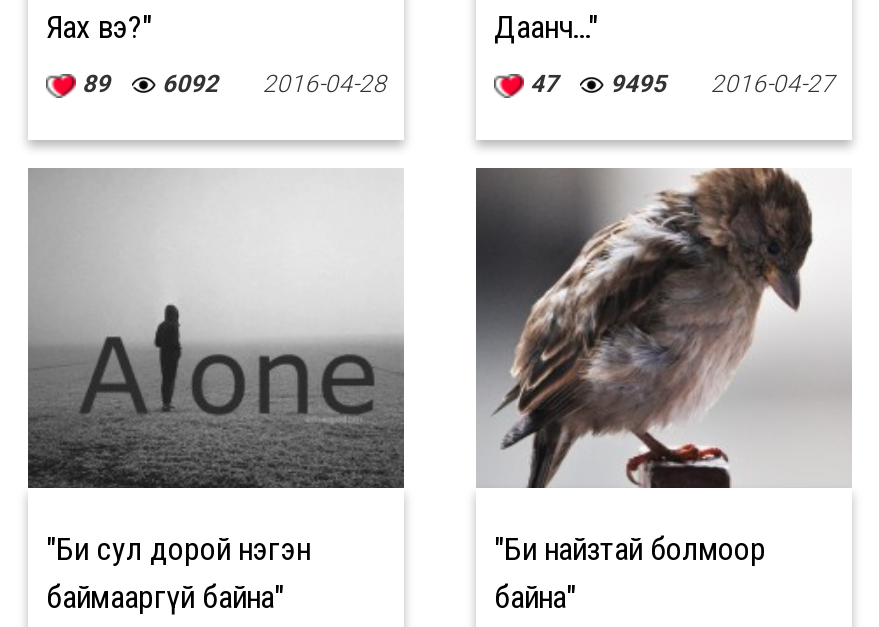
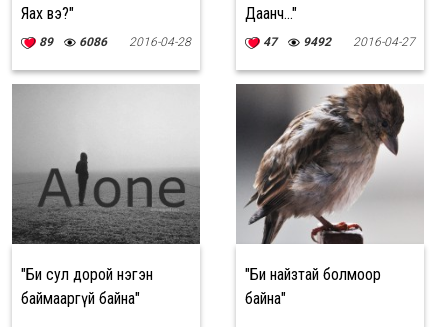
- 89 6092 2016-04-28
+ 89 6086 2016-04-28

- 47 9495 2016-04-27
+ 47 9492 2016-04-27
